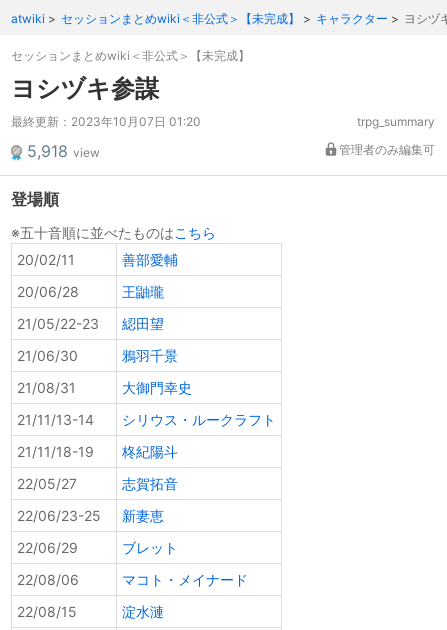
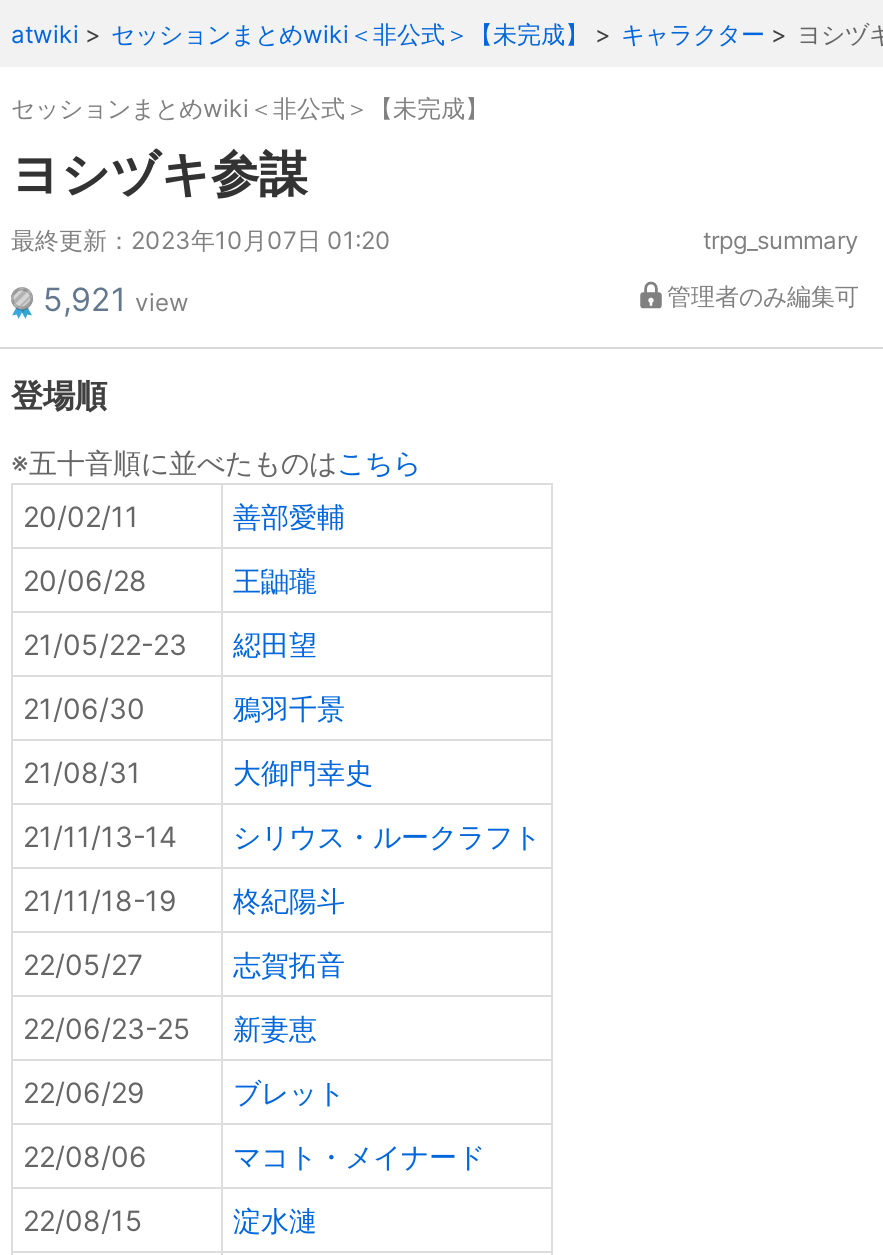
- 5,918 view
+ 5,921 view
